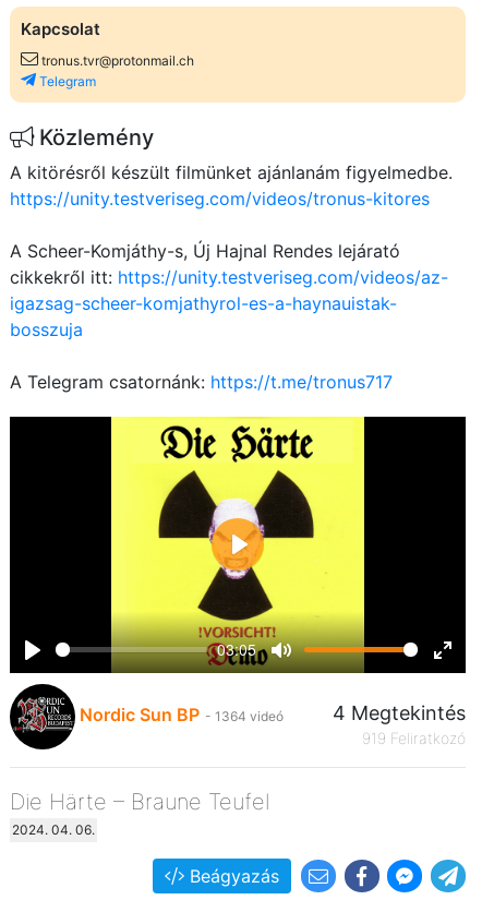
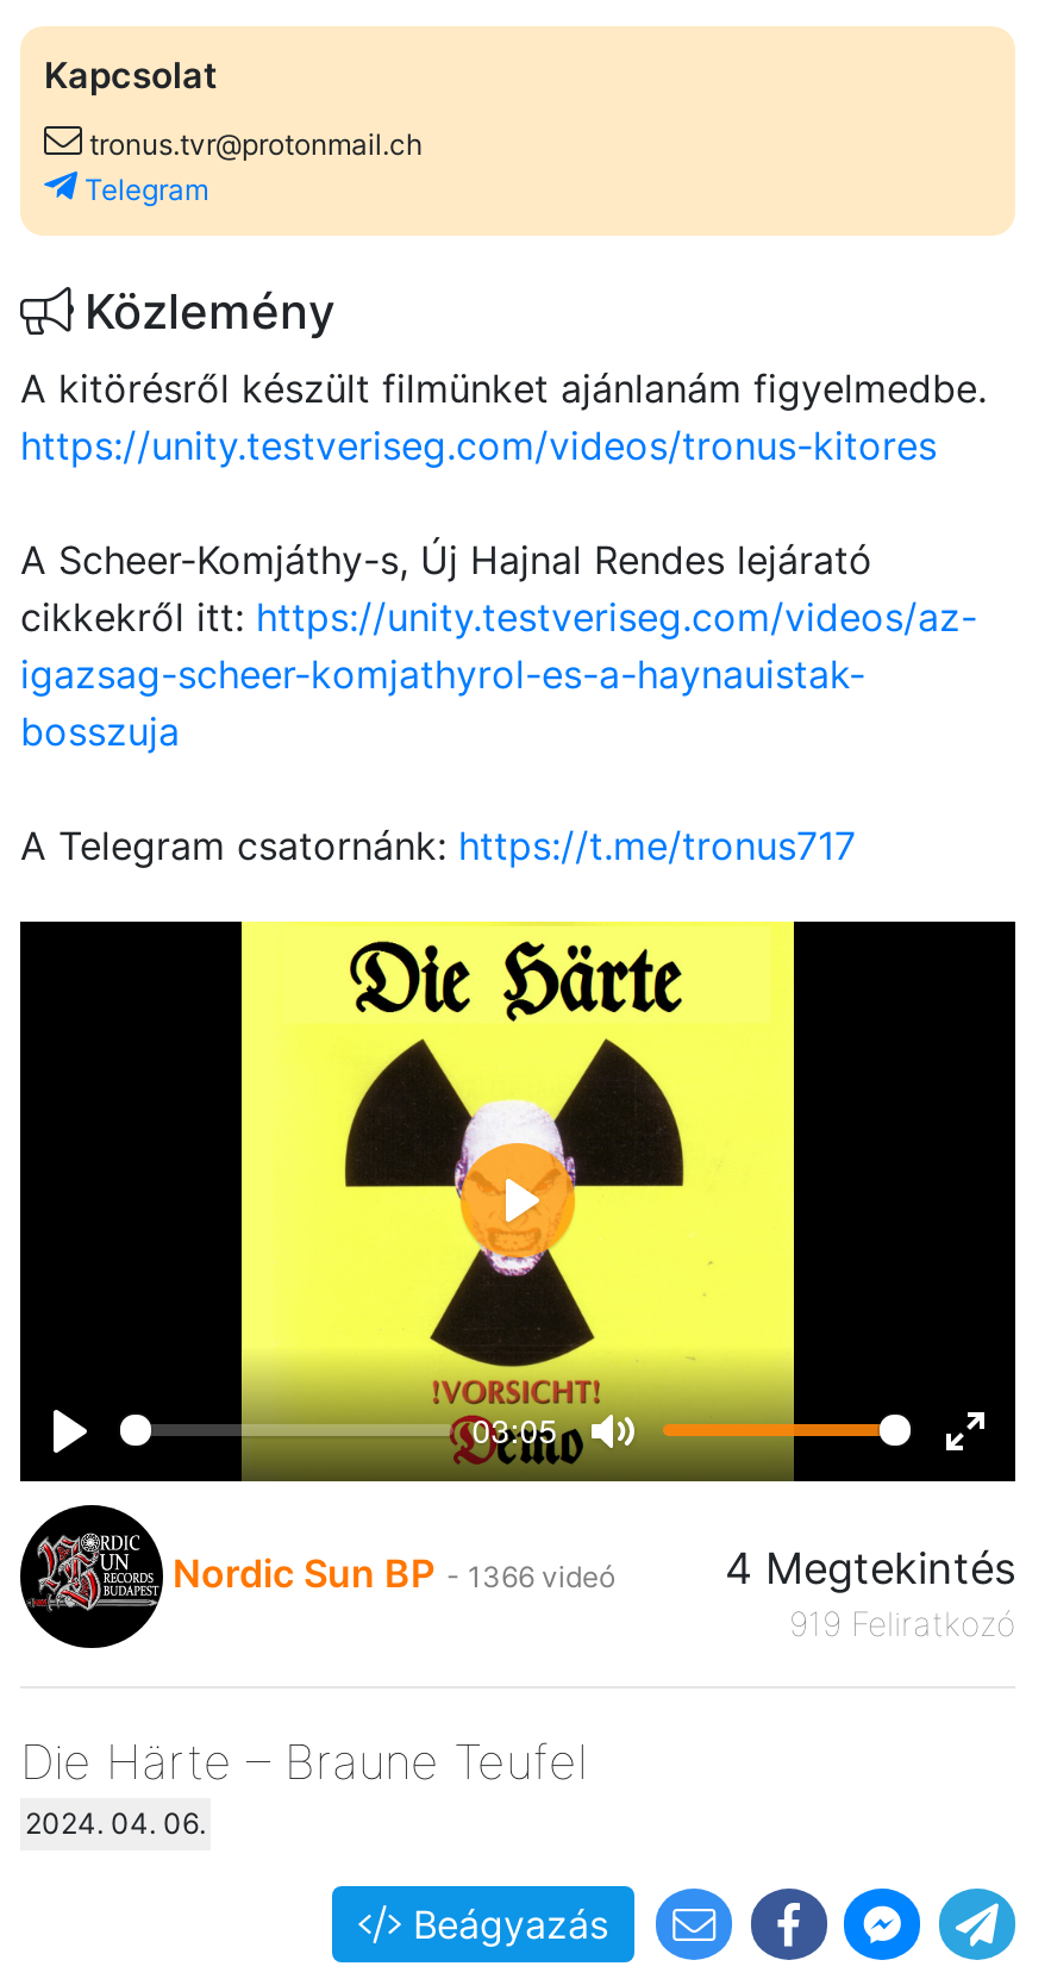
- Nordic Sun BP - 1364 videó
+ Nordic Sun BP - 1366 videó
